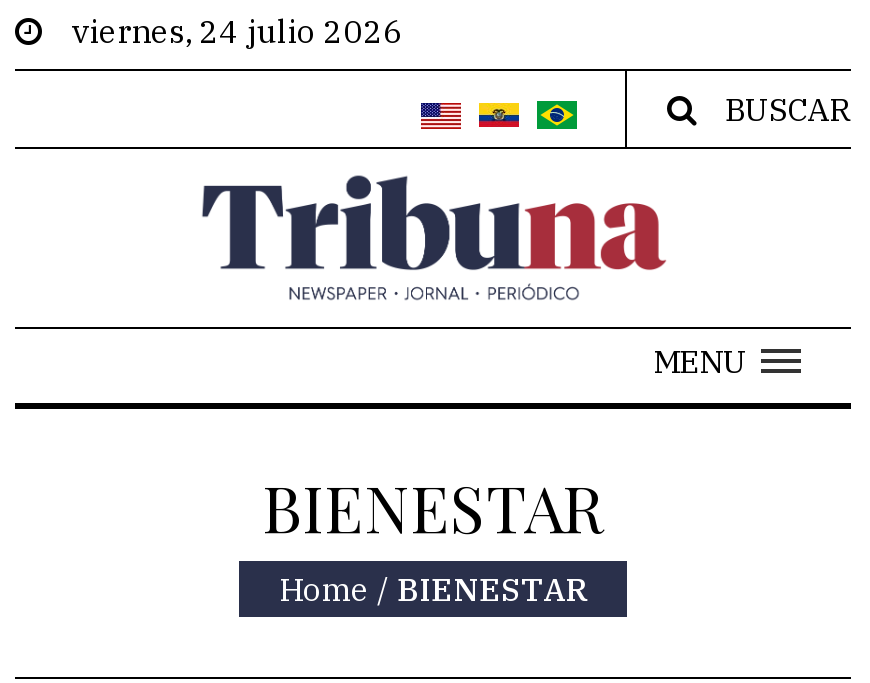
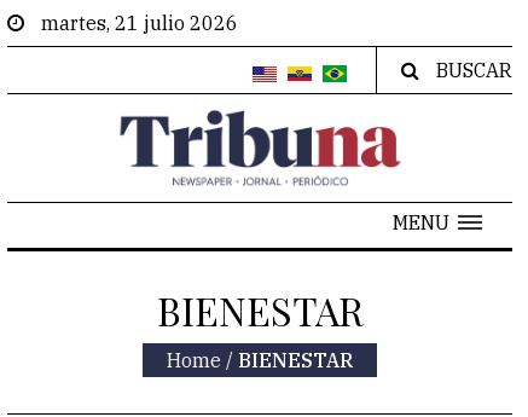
- viernes, 24 julio 2026
+ martes, 21 julio 2026
